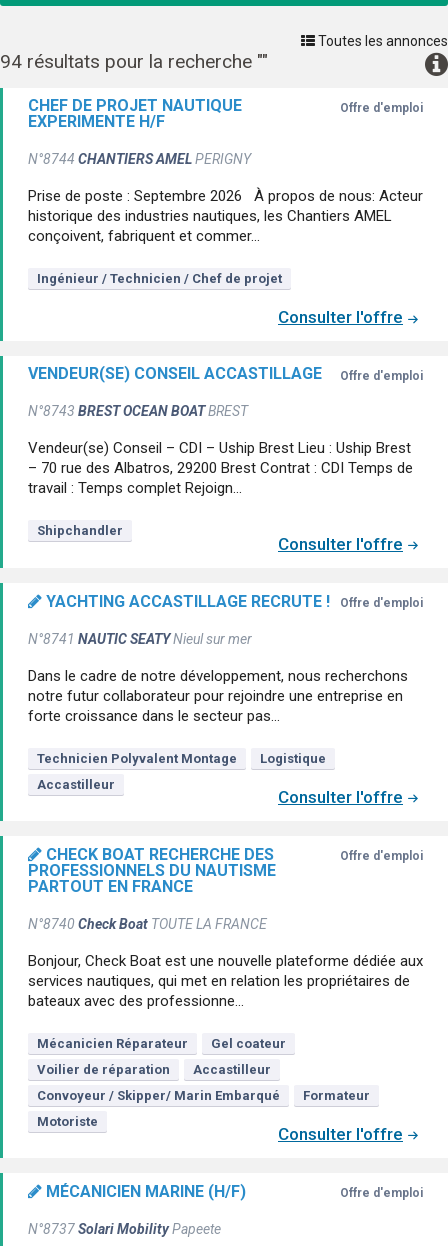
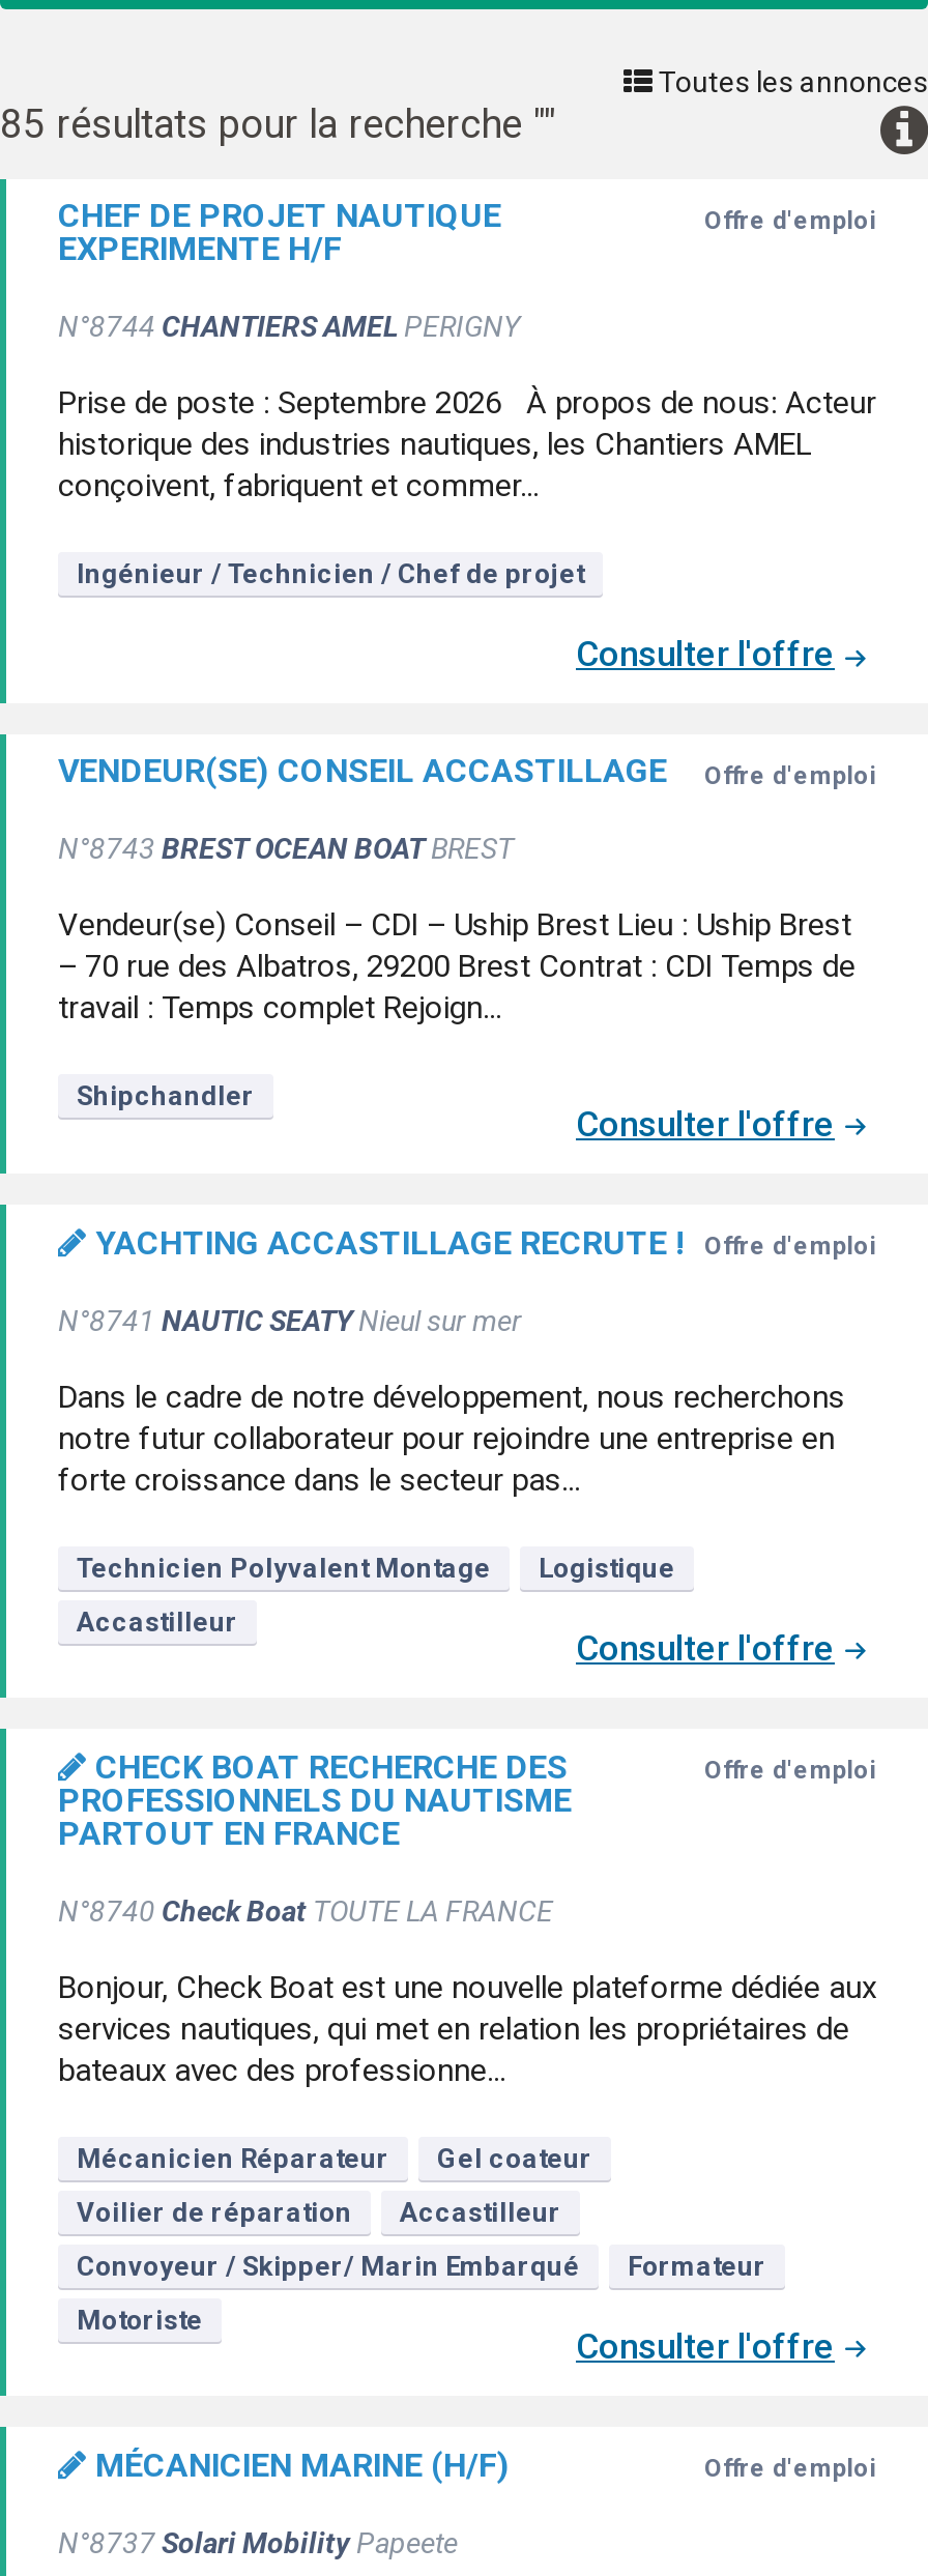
- 94 résultats pour la recherche ""
+ 85 résultats pour la recherche ""
